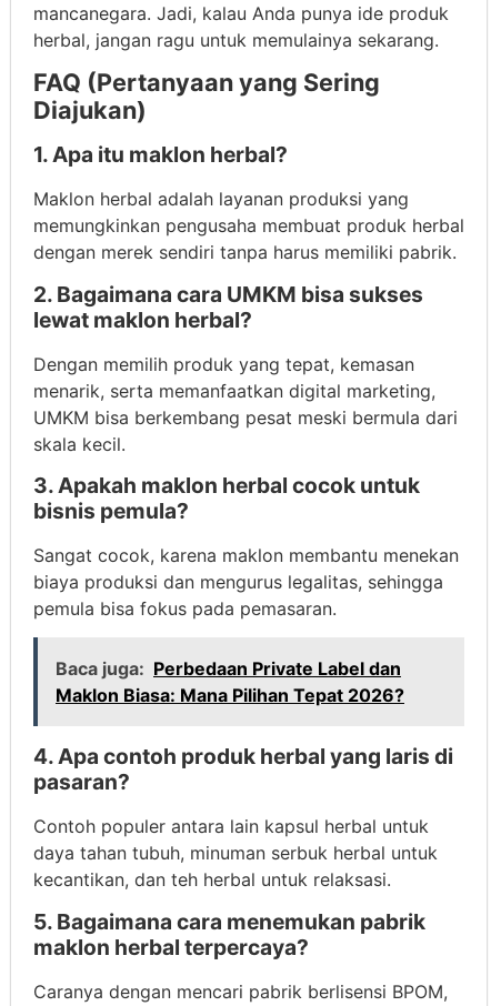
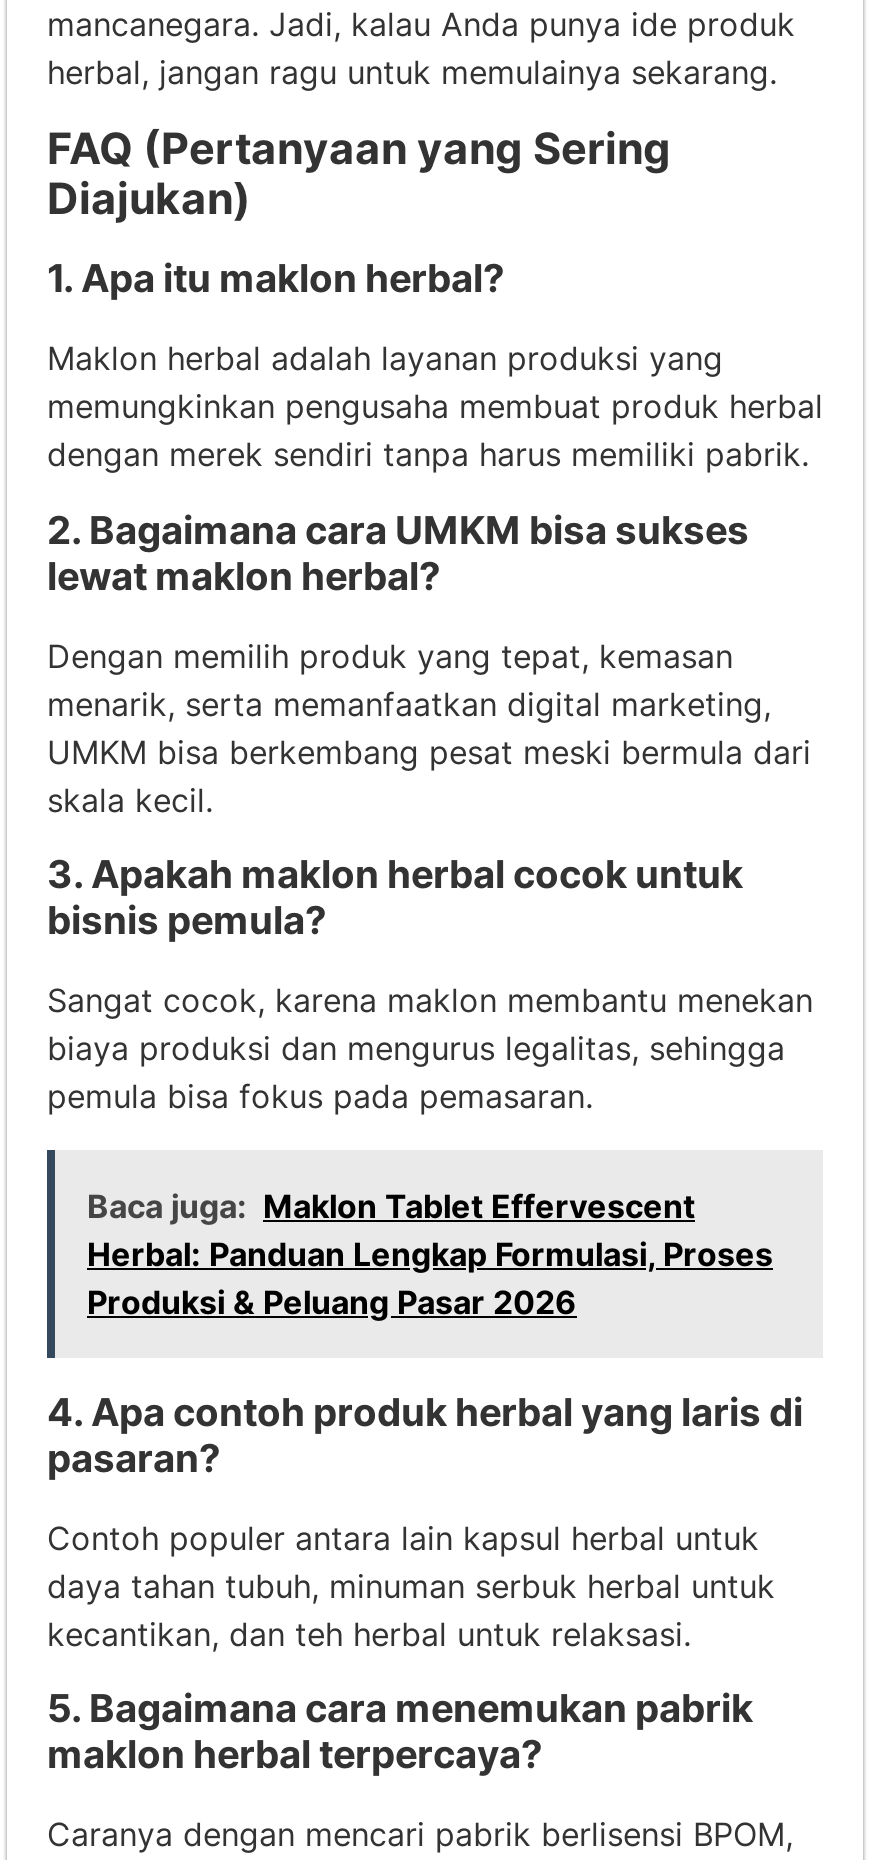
- Baca juga: Perbedaan Private Label dan
- Maklon Biasa: Mana Pilihan Tepat 2026?
+ Baca juga: Maklon Tablet Effervescent
+ Herbal: Panduan Lengkap Formulasi, Proses
+ Produksi & Peluang Pasar 2026
